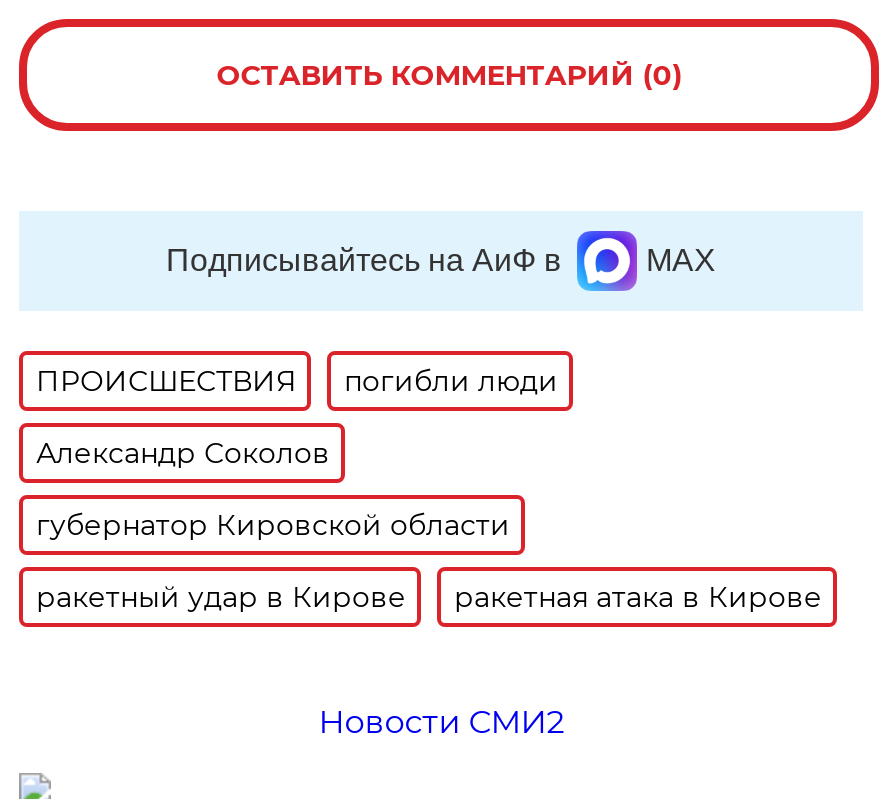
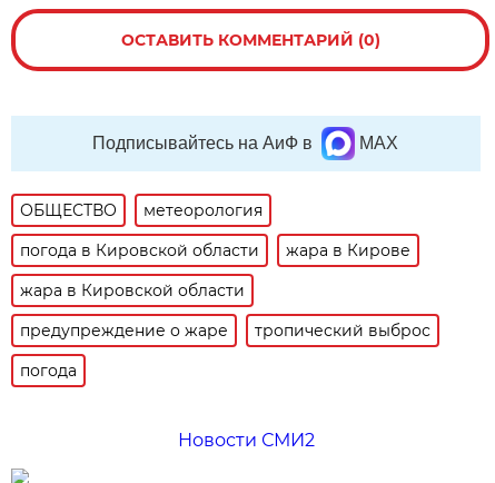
- ПРОИСШЕСТВИЯ
- погибли люди
- Александр Соколов
- губернатор Кировской области
- ракетный удар в Кирове
- ракетная атака в Кирове
+ ОБЩЕСТВО
+ метеорология
+ погода в Кировской области
+ жара в Кирове
+ жара в Кировской области
+ предупреждение о жаре
+ тропический выброс
+ погода
